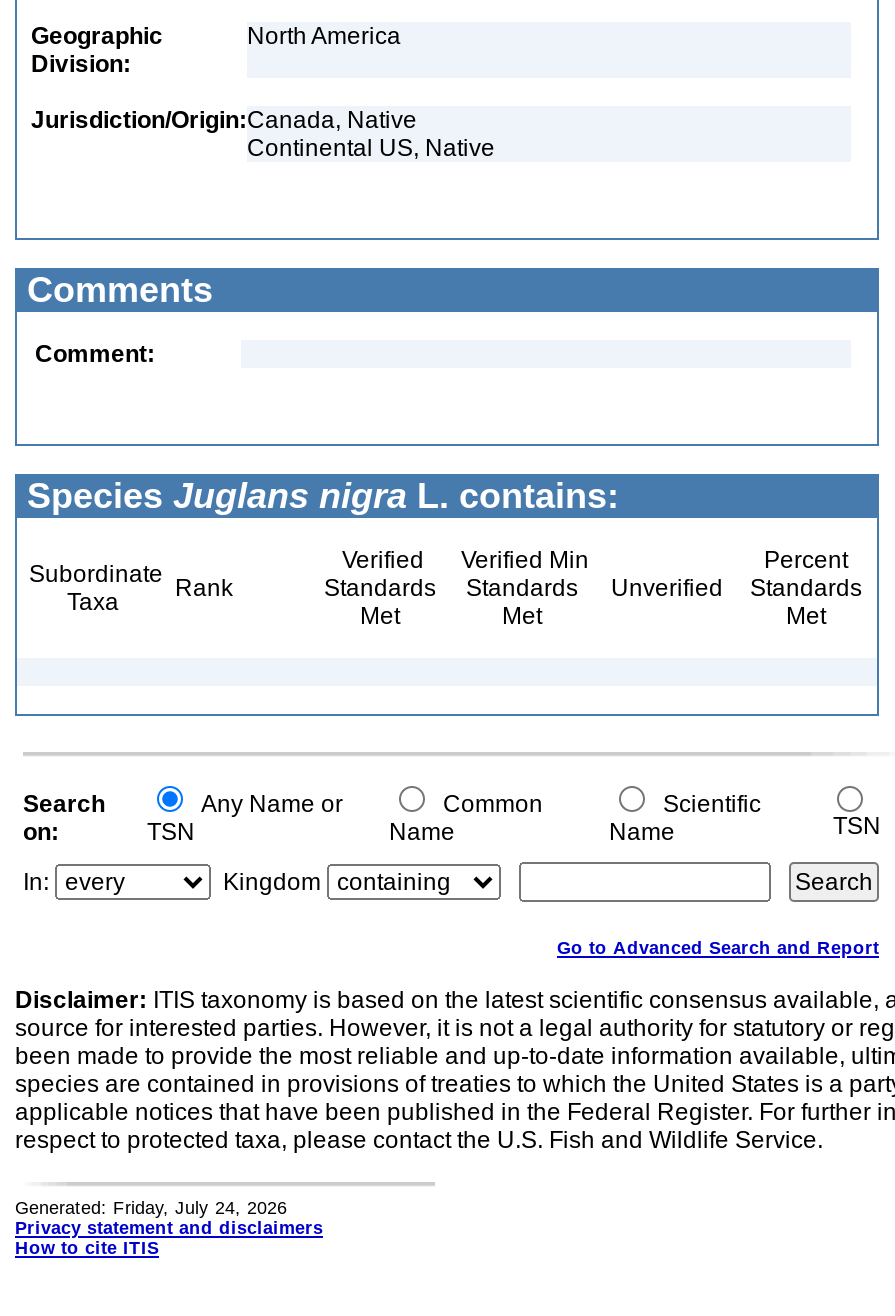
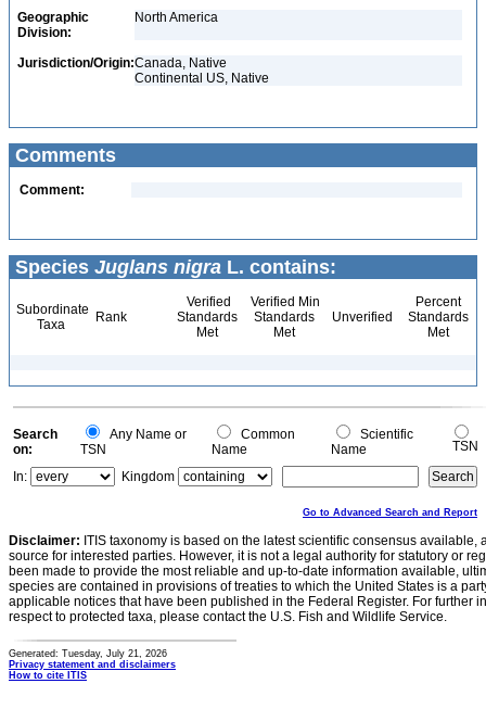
- Generated: Friday, July 24, 2026
+ Generated: Tuesday, July 21, 2026
